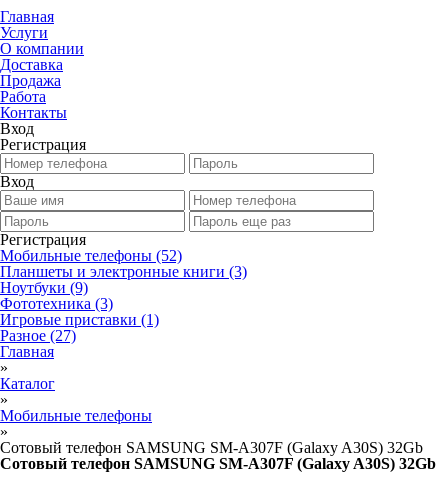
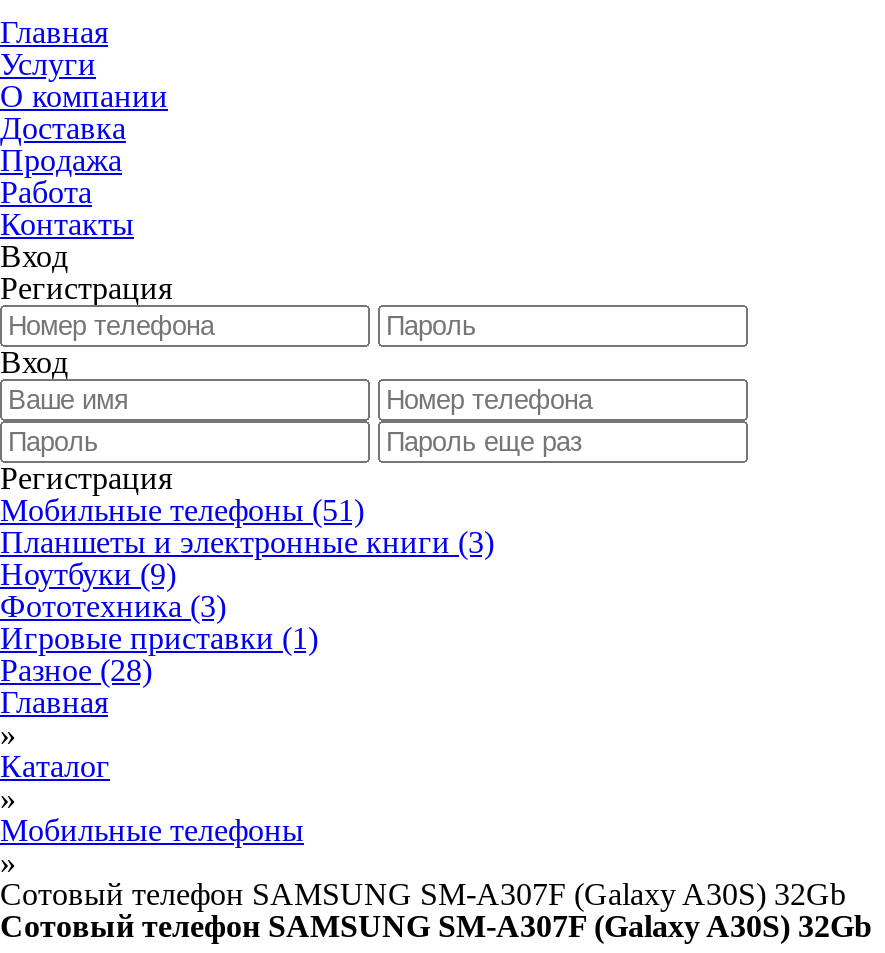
- Мобильные телефоны (52)
+ Мобильные телефоны (51)

- Разное(27)
+ Разное(28)
